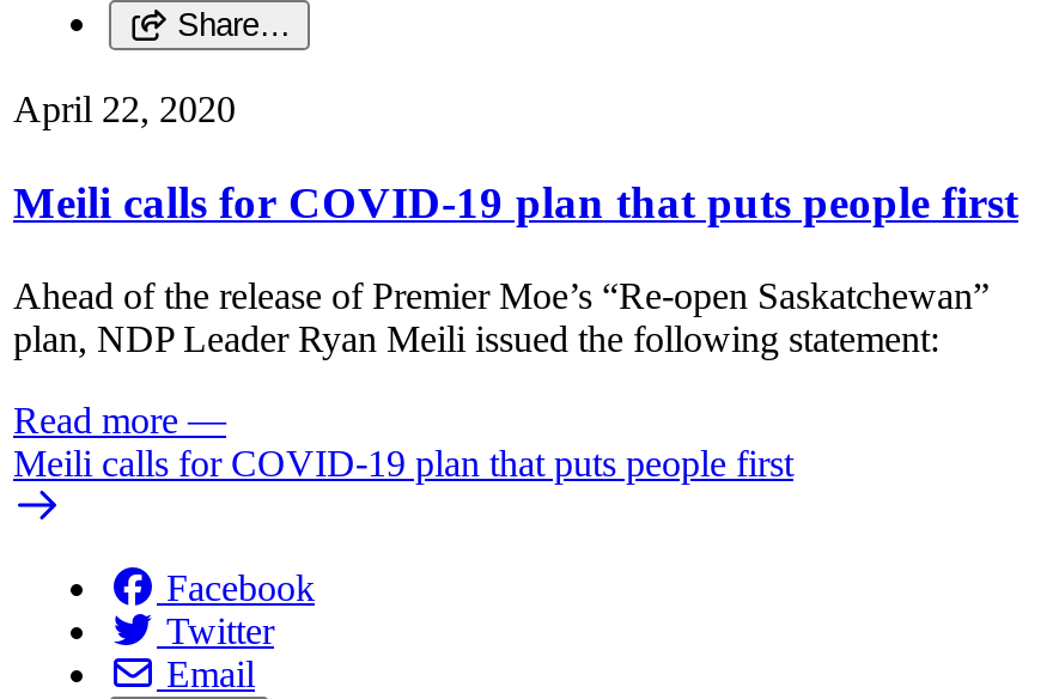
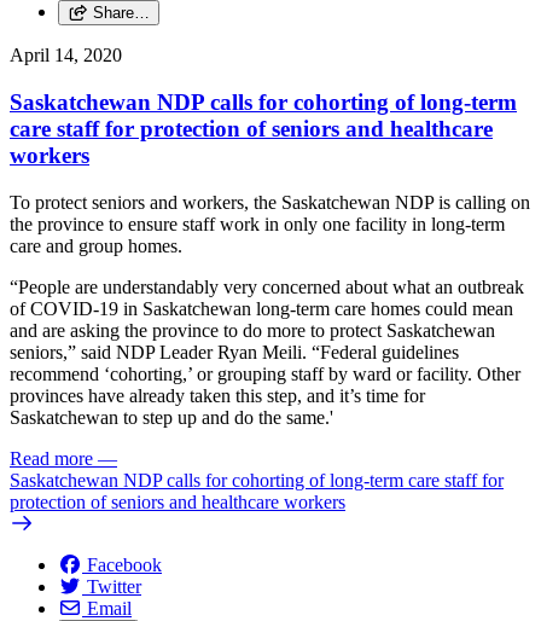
- April 22, 2020
- Meili calls for COVID-19 plan that puts people first
- Ahead of the release of Premier Moe’s “Re-open Saskatchewan”
- plan, NDP Leader Ryan Meili issued the following statement:
+ April 14, 2020
+ Saskatchewan NDP calls for cohorting of long-term
+ care staff for protection of seniors and healthcare
+ workers
+ To protect seniors and workers, the Saskatchewan NDP is calling on
+ the province to ensure staff work in only one facility in long-term
+ care and group homes.
+ “People are understandably very concerned about what an outbreak
+ of COVID-19 in Saskatchewan long-term care homes could mean
+ and are asking the province to do more to protect Saskatchewan
+ seniors,” said NDP Leader Ryan Meili. “Federal guidelines
+ recommend ‘cohorting,’ or grouping staff by ward or facility. Other
+ provinces have already taken this step, and it’s time for
+ Saskatchewan to step up and do the same.'

- Meili calls for COVID-19 plan that puts people first
+ Saskatchewan NDP calls for cohorting of long-term care staff for
+ protection of seniors and healthcare workers
